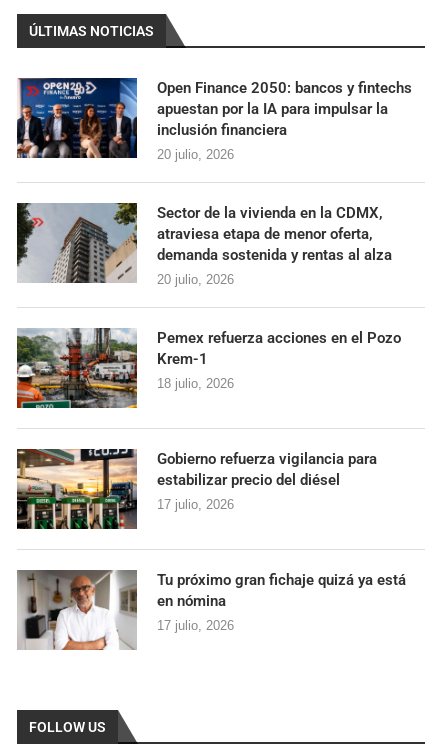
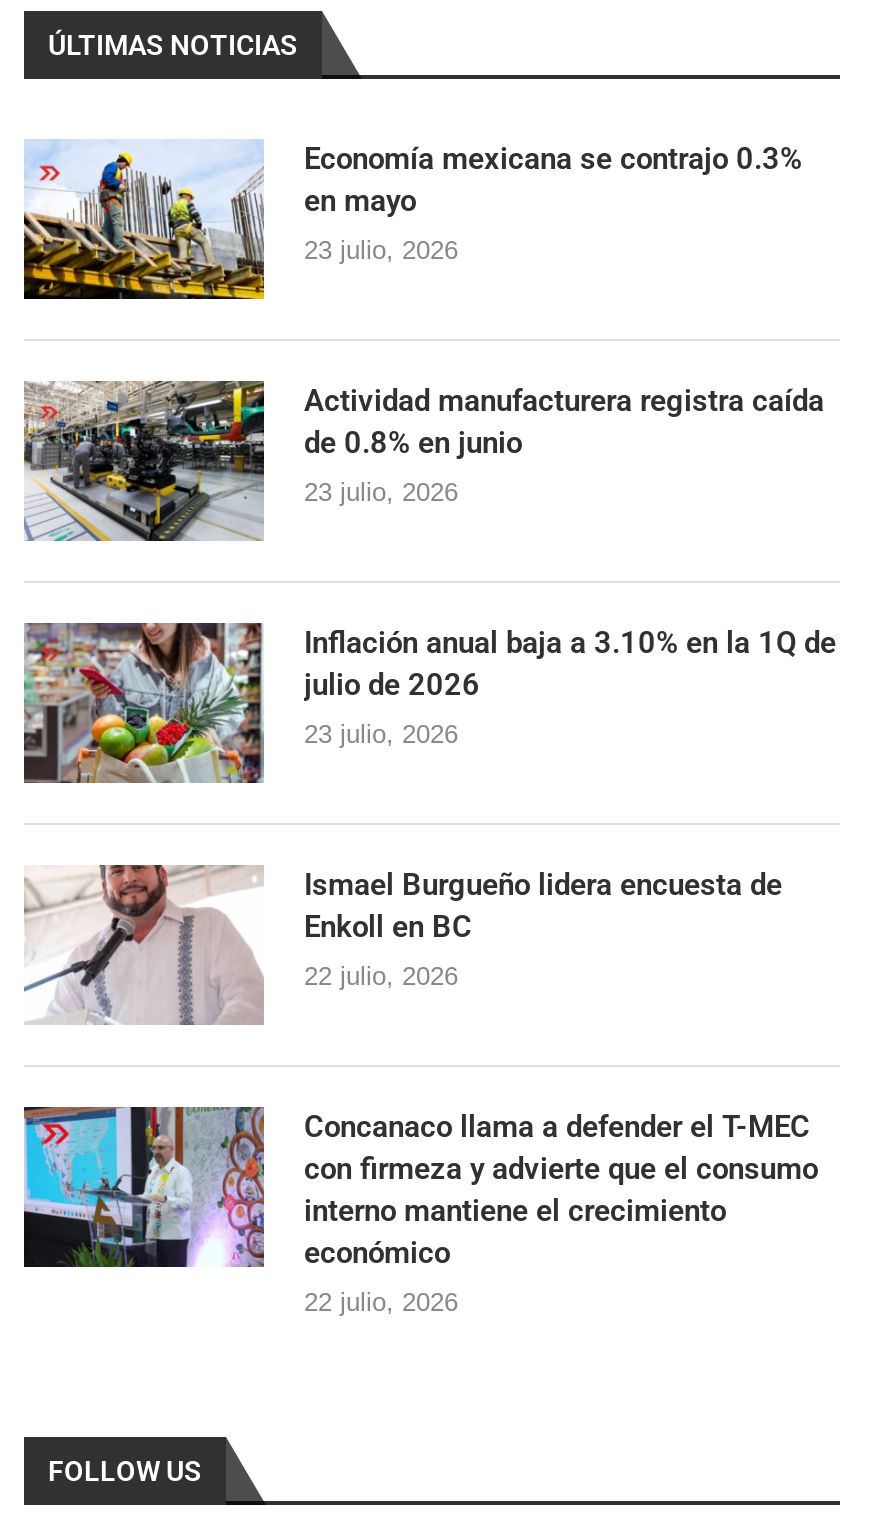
- [image]
- Open Finance 2050: bancos y fintechs
- apuestan por la IA para impulsar la
- inclusión financiera
- 20 julio, 2026
+ [image]
+ Economía mexicana se contrajo 0.3%
+ en mayo
+ 23 julio, 2026

- [image]
- Sector de la vivienda en la CDMX,
- atraviesa etapa de menor oferta,
- demanda sostenida y rentas al alza
- 20 julio, 2026
+ [image]
+ Actividad manufacturera registra caída
+ de 0.8% en junio
+ 23 julio, 2026

- [image]
- Pemex refuerza acciones en el Pozo
- Krem-1
- 18 julio, 2026
+ [image]
+ Inflación anual baja a 3.10% en la 1Q de
+ julio de 2026
+ 23 julio, 2026

- [image]
- Gobierno refuerza vigilancia para
- estabilizar precio del diésel
- 17 julio, 2026
+ [image]
+ Ismael Burgueño lidera encuesta de
+ Enkoll en BC
+ 22 julio, 2026

- [image]
- Tu próximo gran fichaje quizá ya está
- en nómina
- 17 julio, 2026
+ [image]
+ Concanaco llama a defender el T-MEC
+ con firmeza y advierte que el consumo
+ interno mantiene el crecimiento
+ económico
+ 22 julio, 2026
